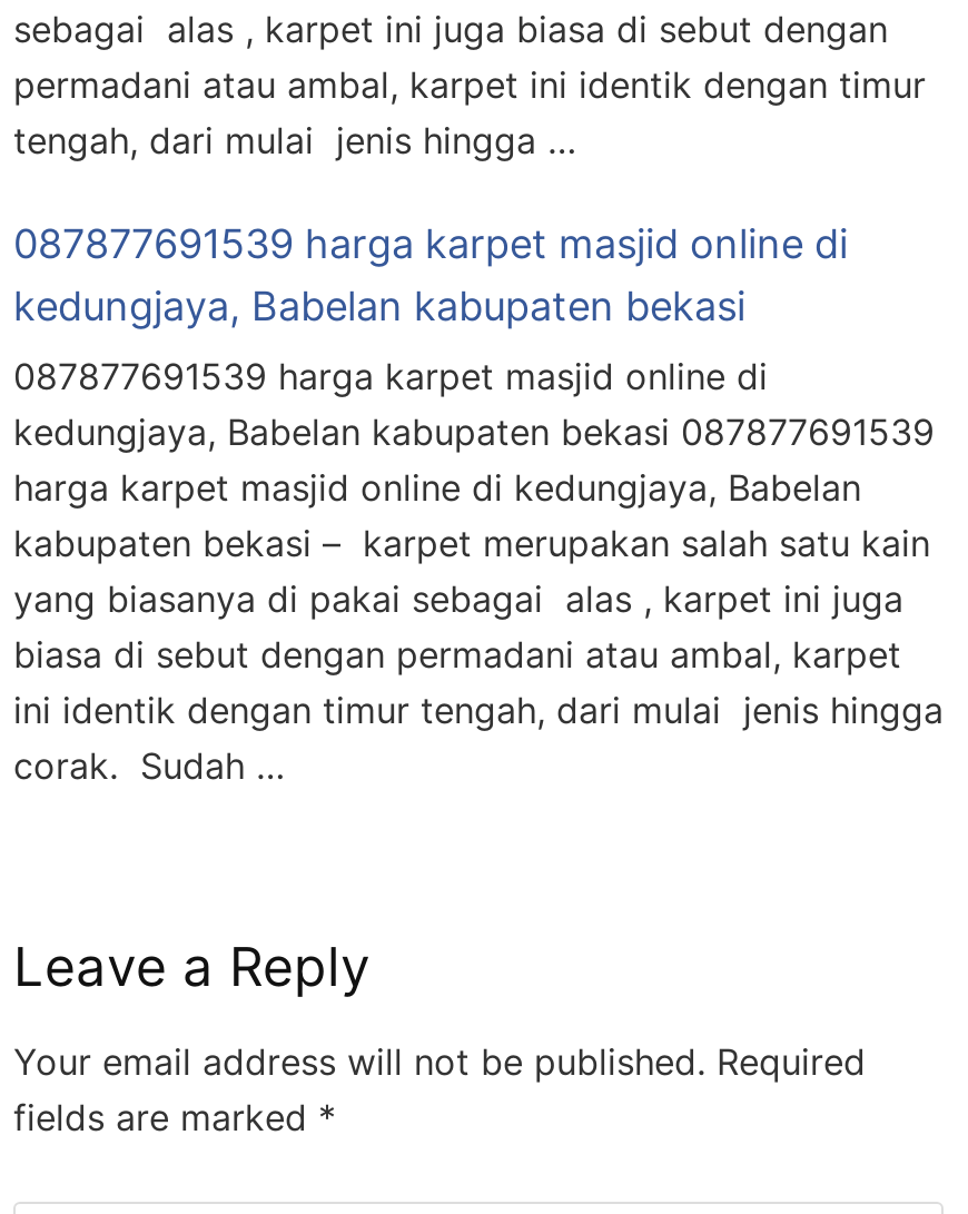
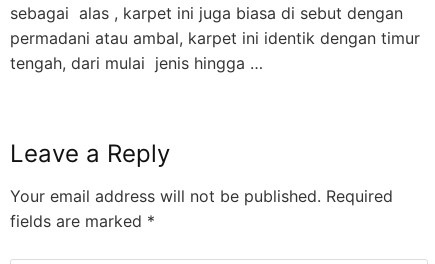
- 087877691539 harga karpet masjid online di
- kedungjaya, Babelan kabupaten bekasi
- 087877691539 harga karpet masjid online di
- kedungjaya, Babelan kabupaten bekasi 087877691539
- harga karpet masjid online di kedungjaya, Babelan
- kabupaten bekasi – karpet merupakan salah satu kain
- yang biasanya di pakai sebagai alas , karpet ini juga
- biasa di sebut dengan permadani atau ambal, karpet
- ini identik dengan timur tengah, dari mulai jenis hingga
- corak. Sudah …
